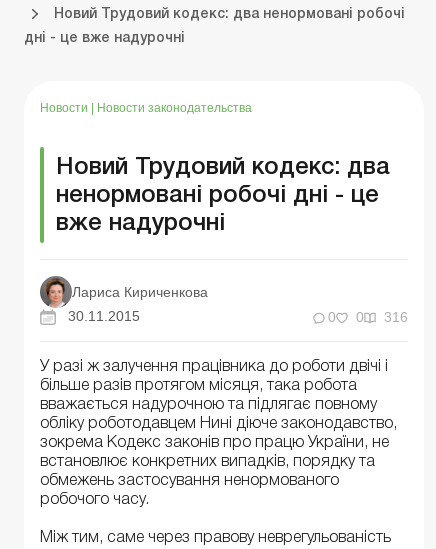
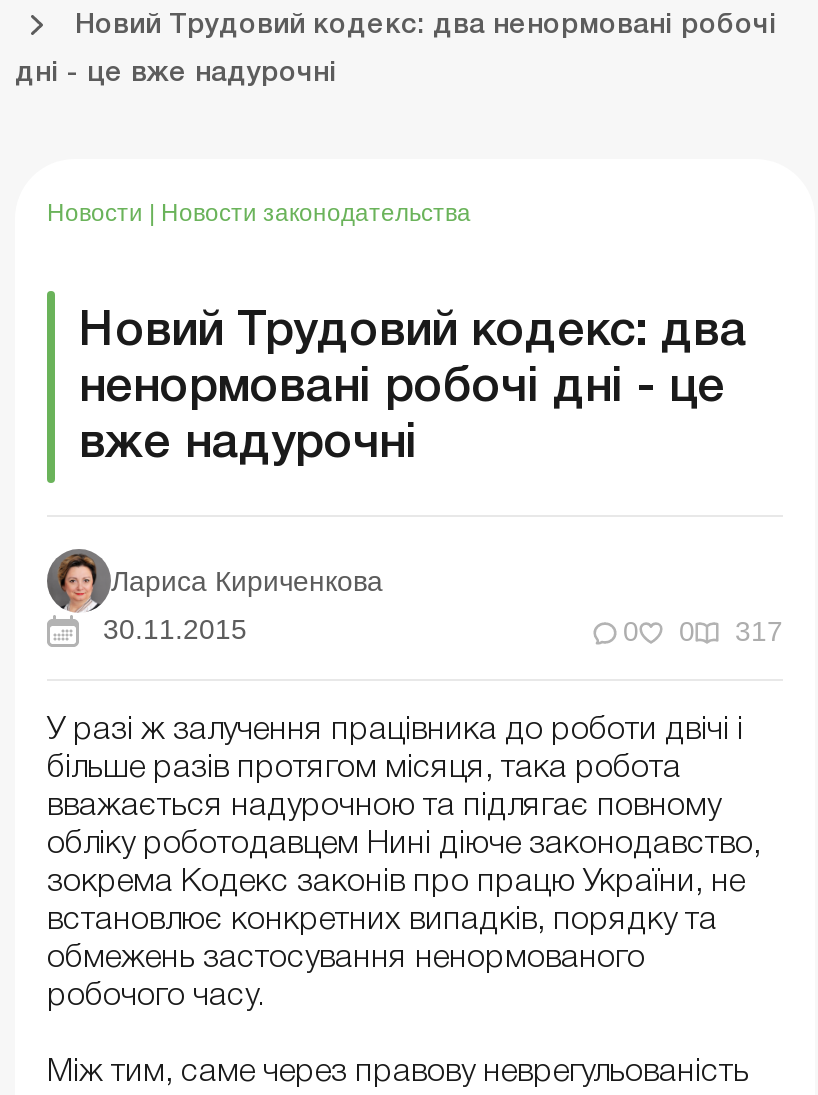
- 316
+ 317
